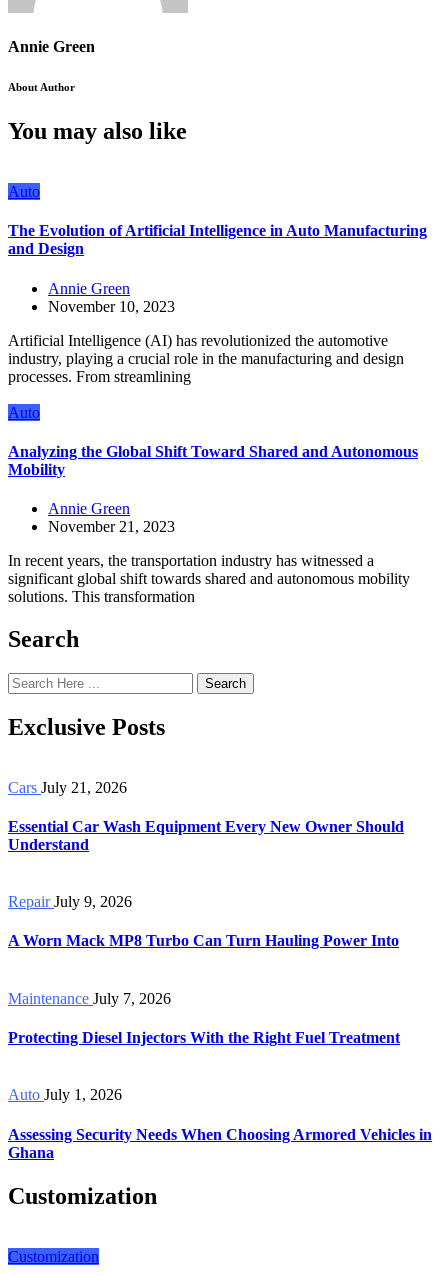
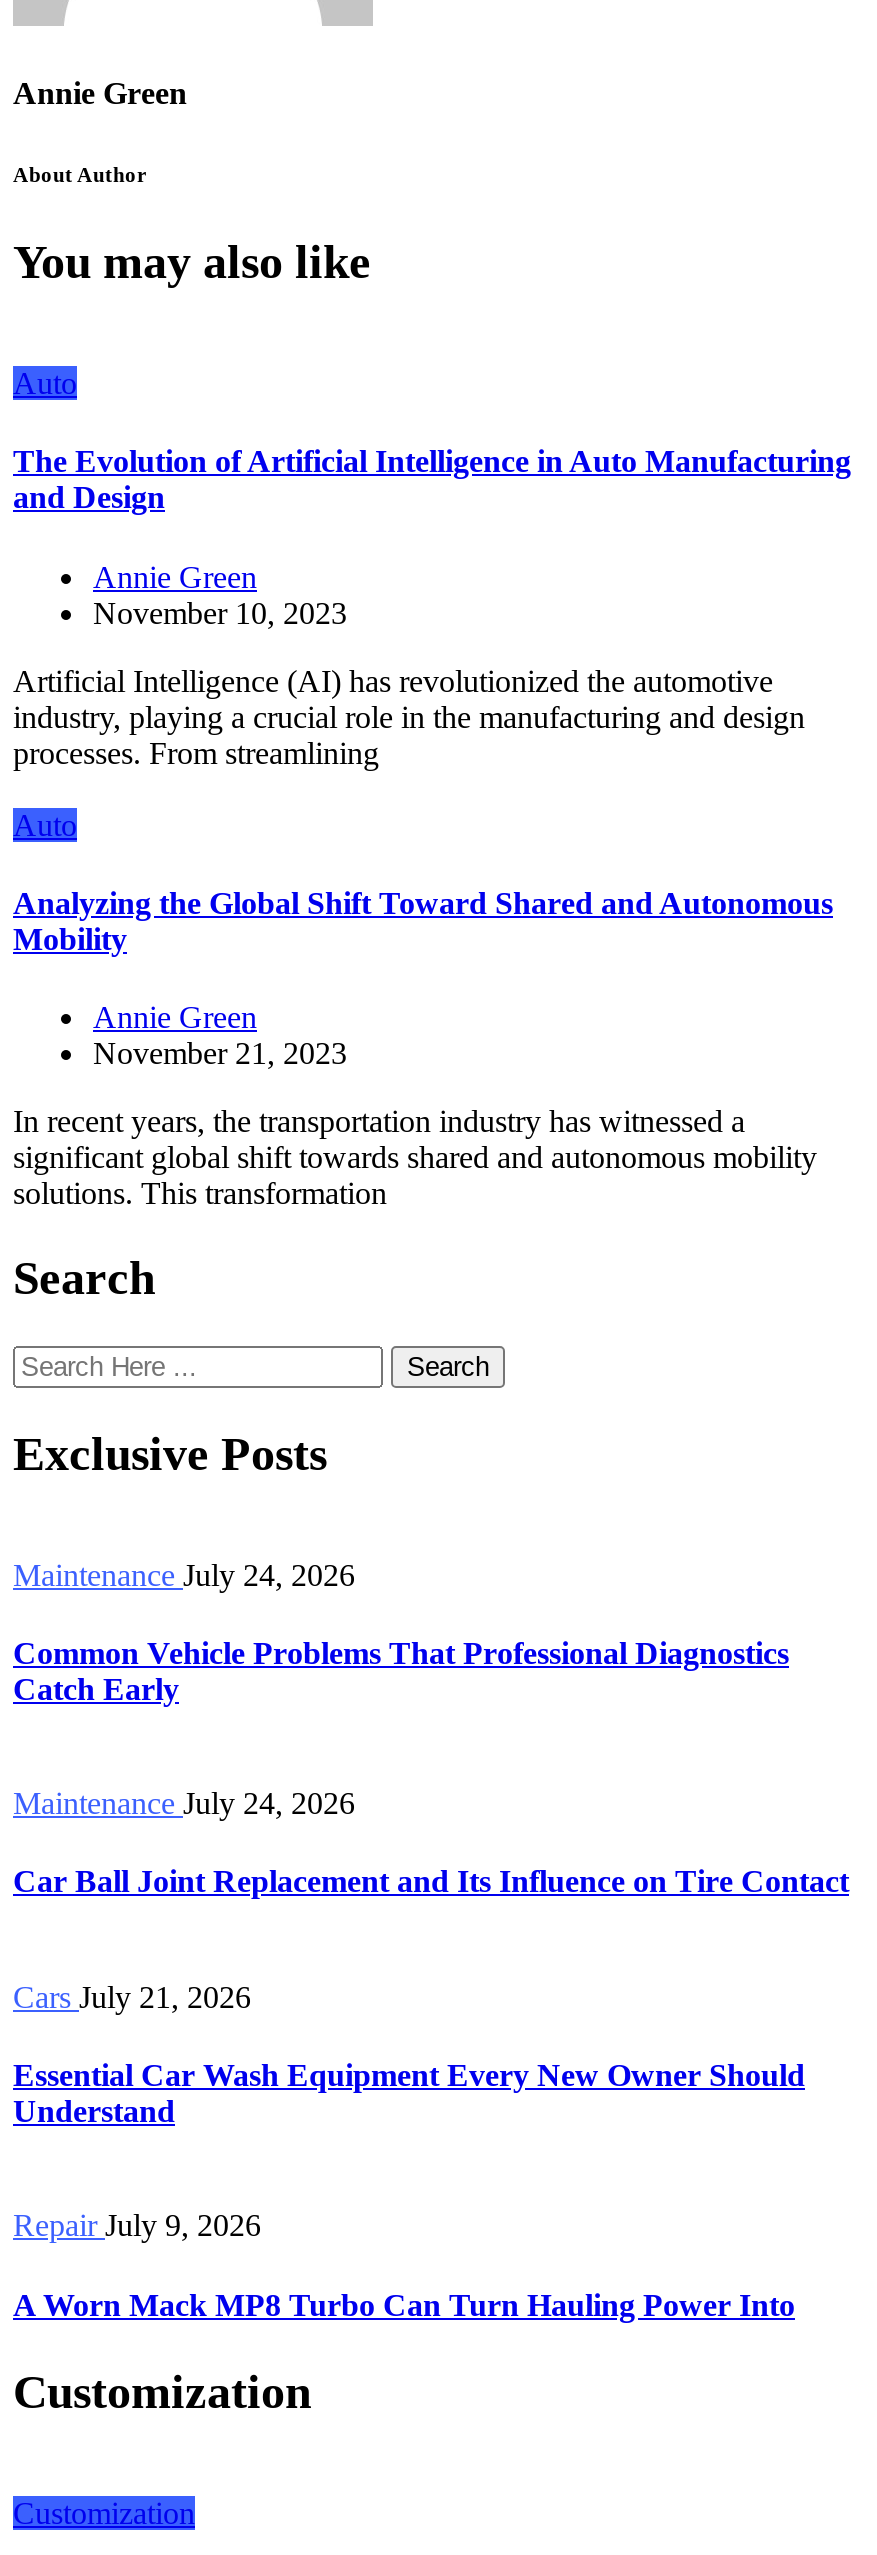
+ Maintenance July 24, 2026
+ Common Vehicle Problems That Professional Diagnostics
+ Catch Early
+ Maintenance July 24, 2026
+ Car Ball Joint Replacement and Its Influence on Tire Contact

moved down: Cars July 21, 2026 | Essential Car Wash Equipment Every New Owner Should | Understand | Repair July 9, 2026 | A Worn Mack MP8 Turbo Can Turn Hauling Power Into

- Maintenance July 7, 2026
- Protecting Diesel Injectors With the Right Fuel Treatment
- Auto July 1, 2026
- Assessing Security Needs When Choosing Armored Vehicles in
- Ghana
